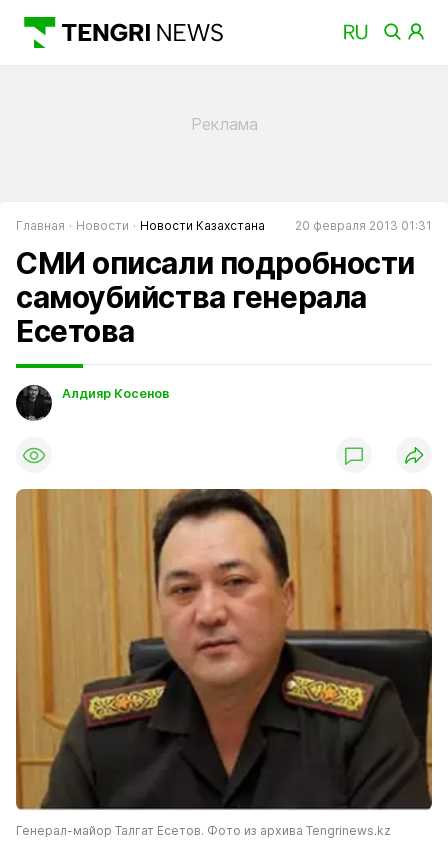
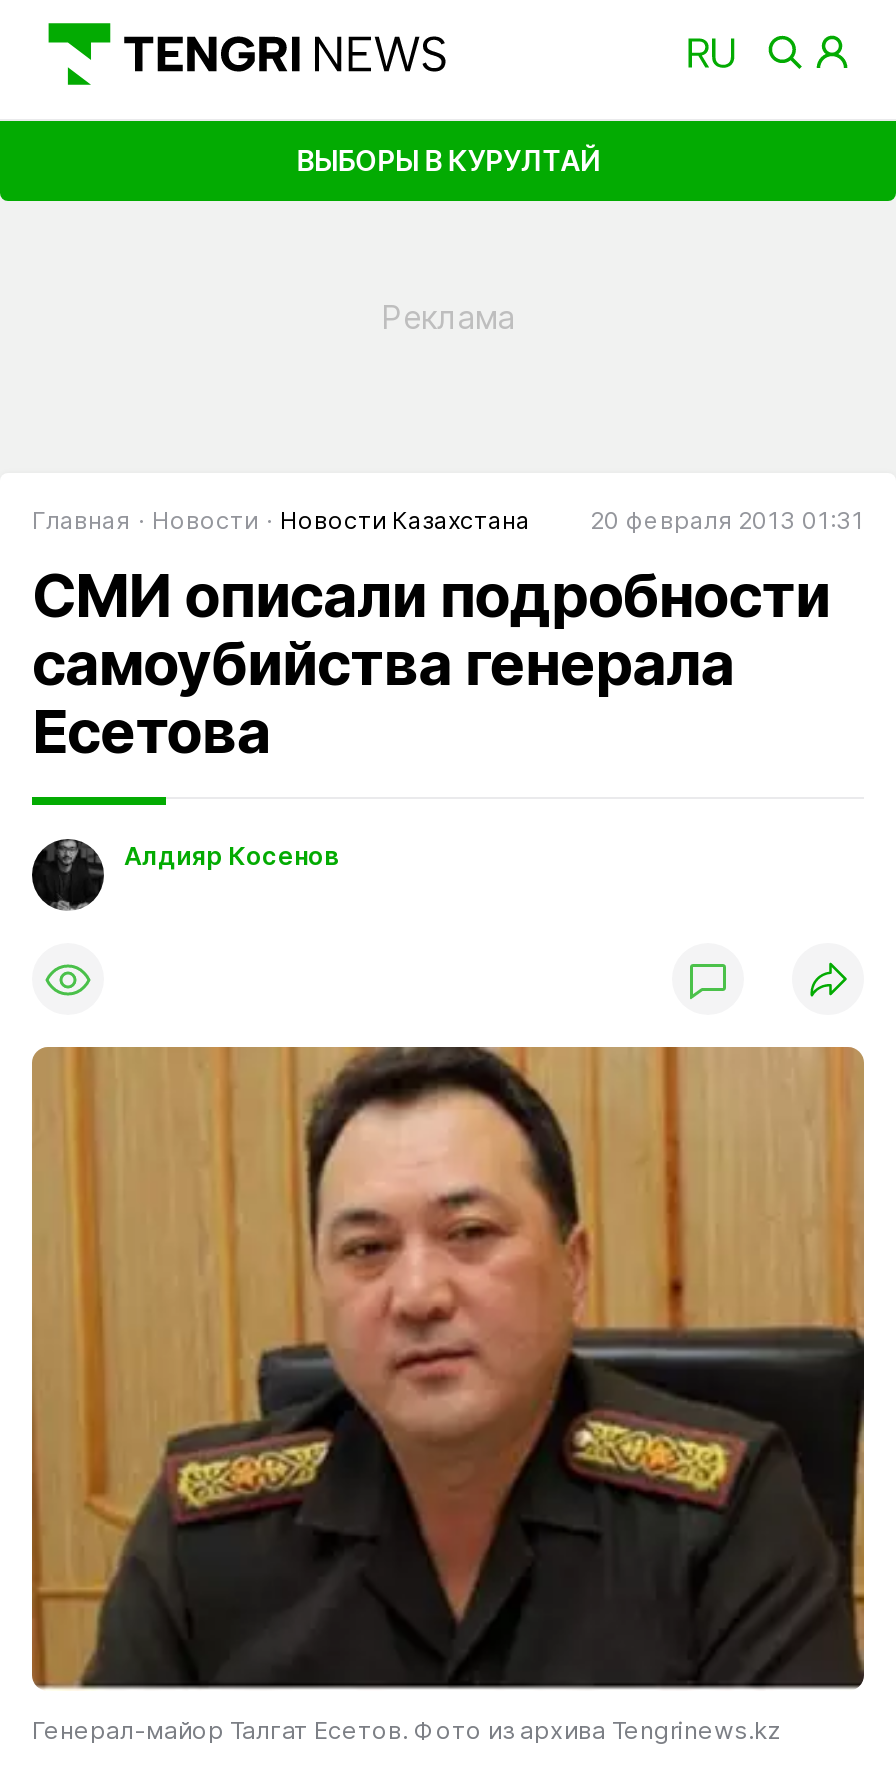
+ ВЫБОРЫ В КУРУЛТАЙ
